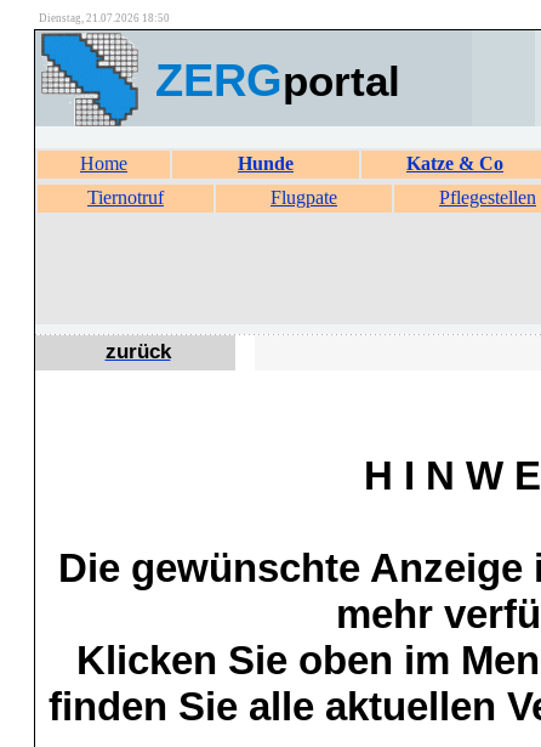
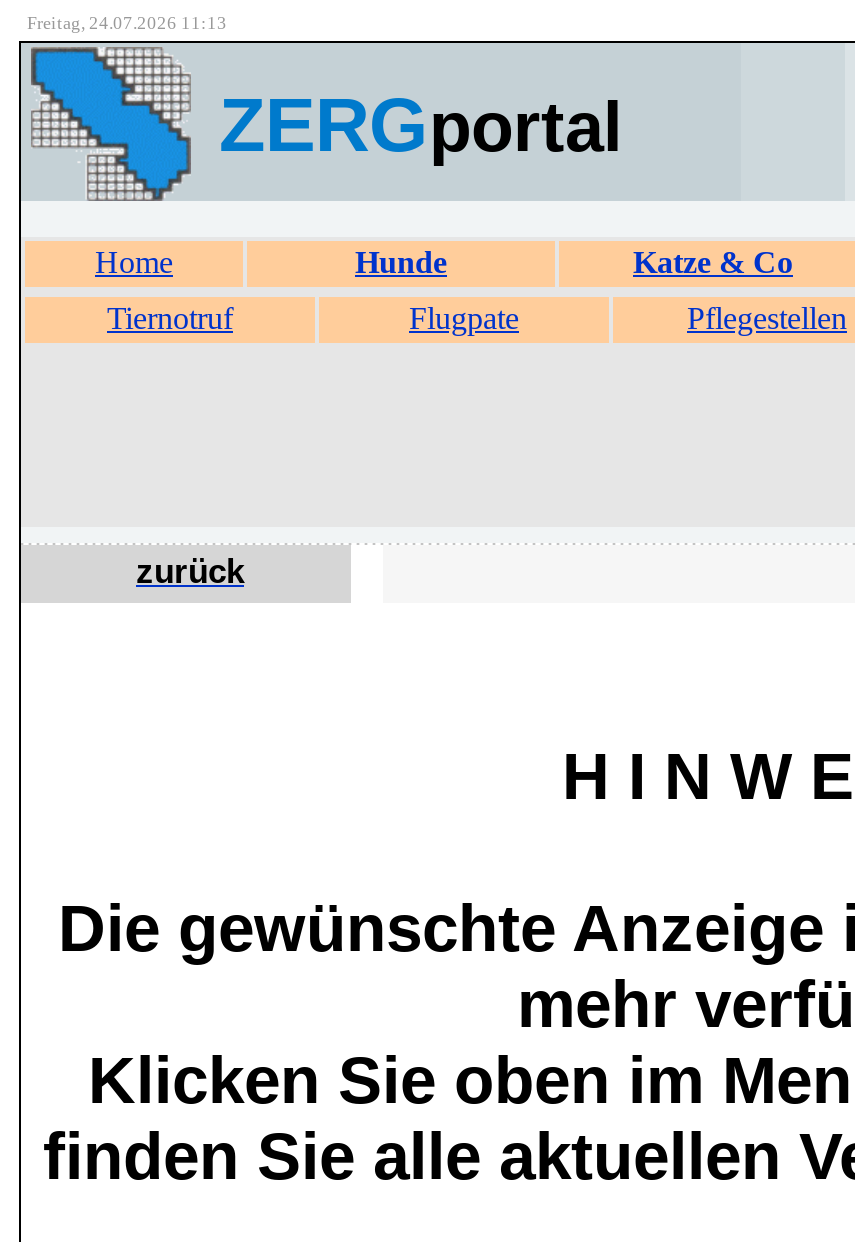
- Dienstag, 21.07.2026 18:50
+ Freitag, 24.07.2026 11:13
